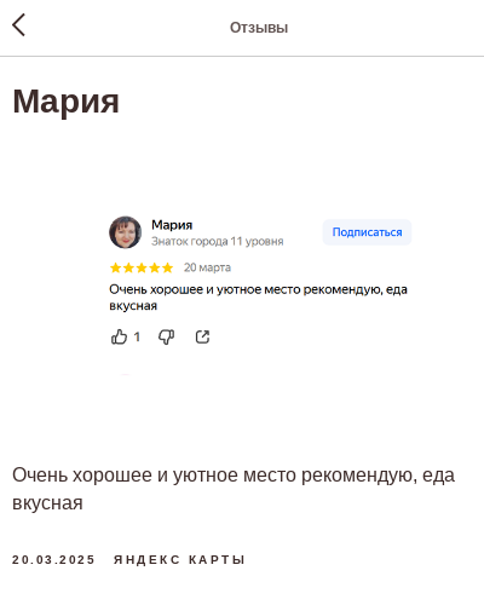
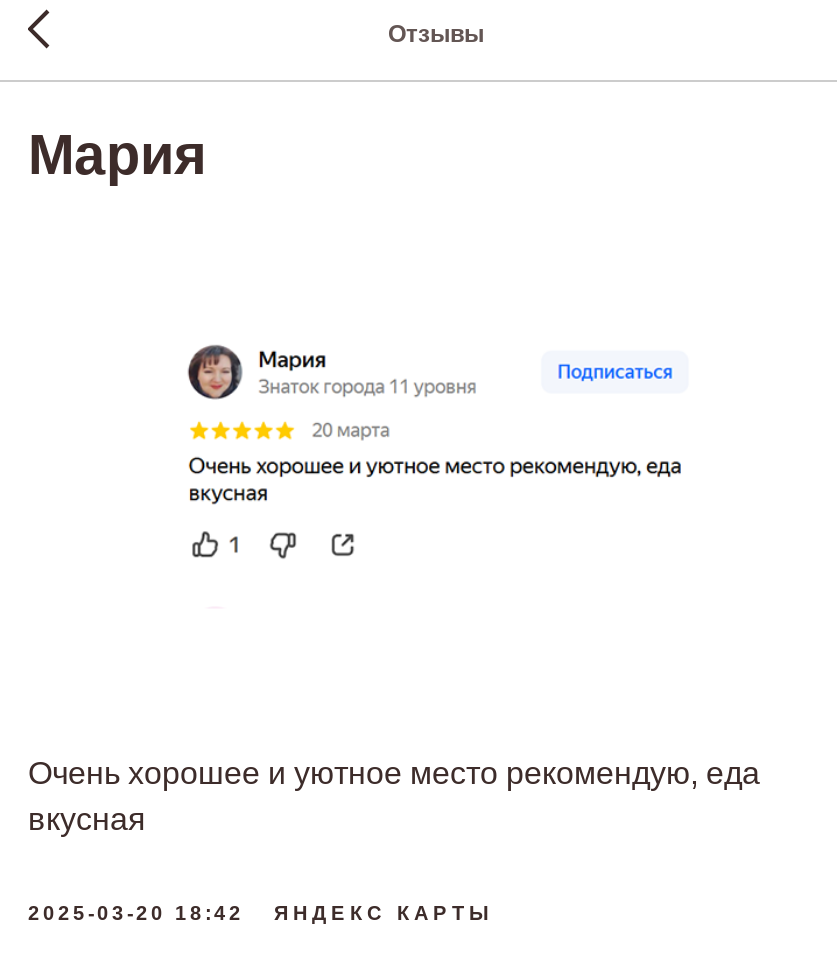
- 20.03.2025 ЯНДЕКС КАРТЫ
+ 2025-03-20 18:42 ЯНДЕКС КАРТЫ
